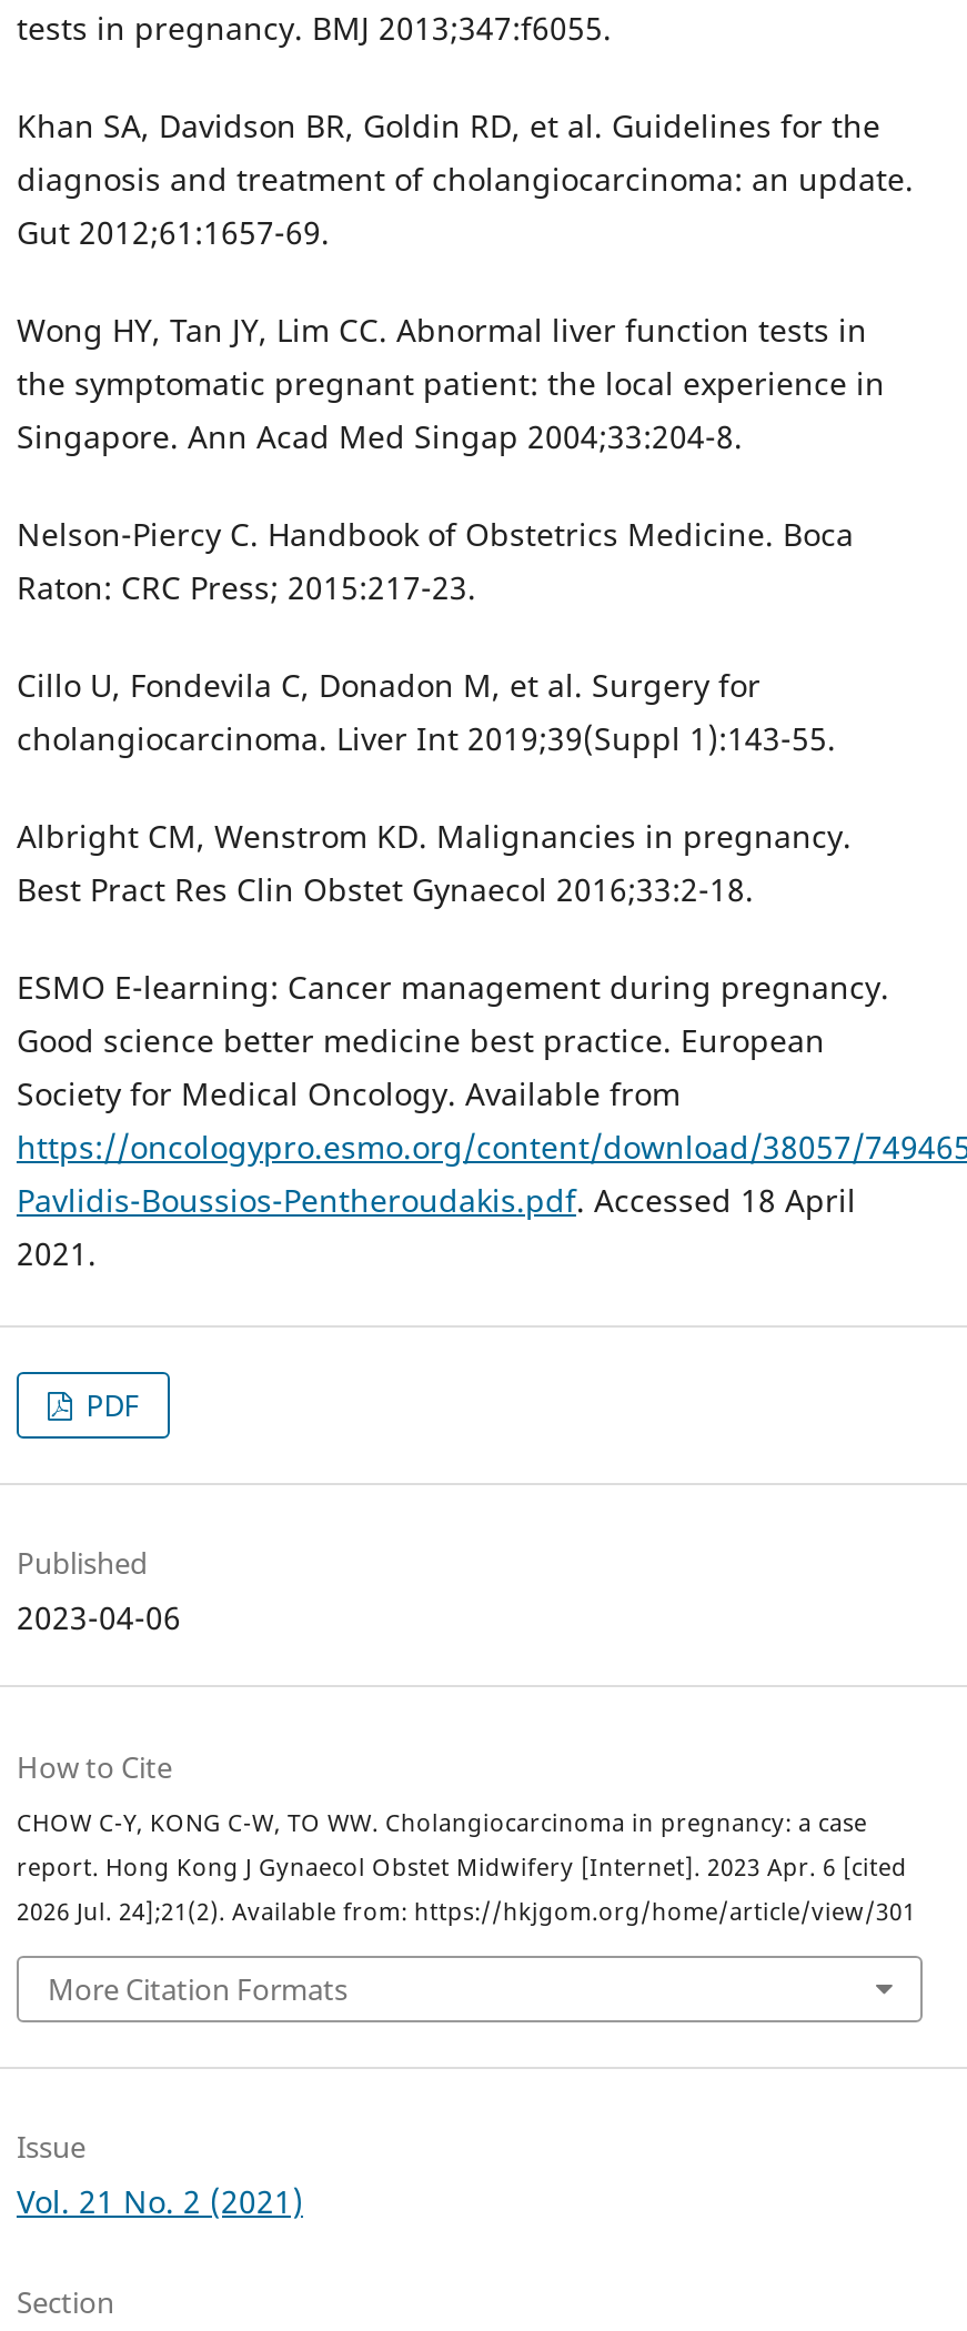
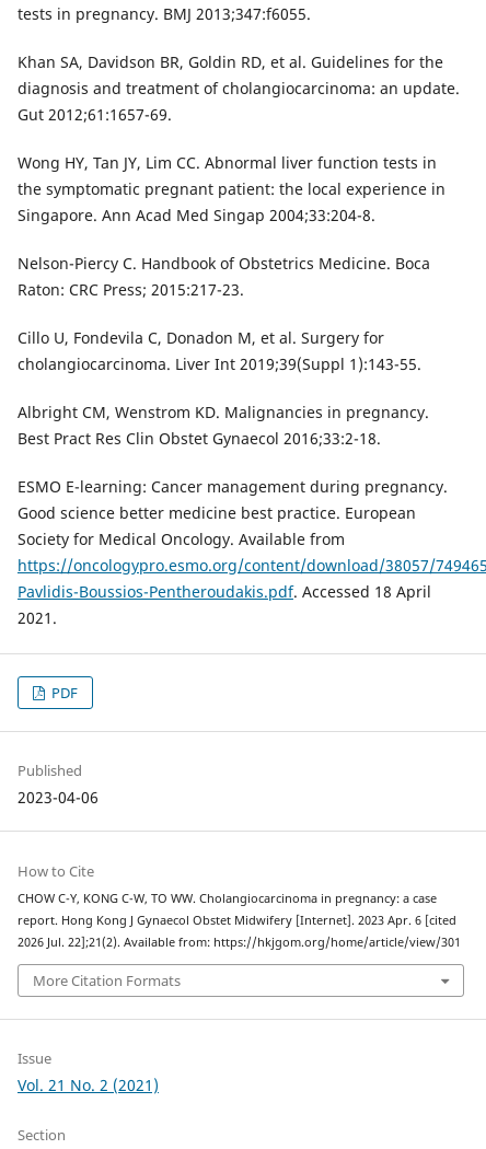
- 2026 Jul. 24];21(2). Available from: https://hkjgom.org/home/article/view/301
+ 2026 Jul. 22];21(2). Available from: https://hkjgom.org/home/article/view/301
